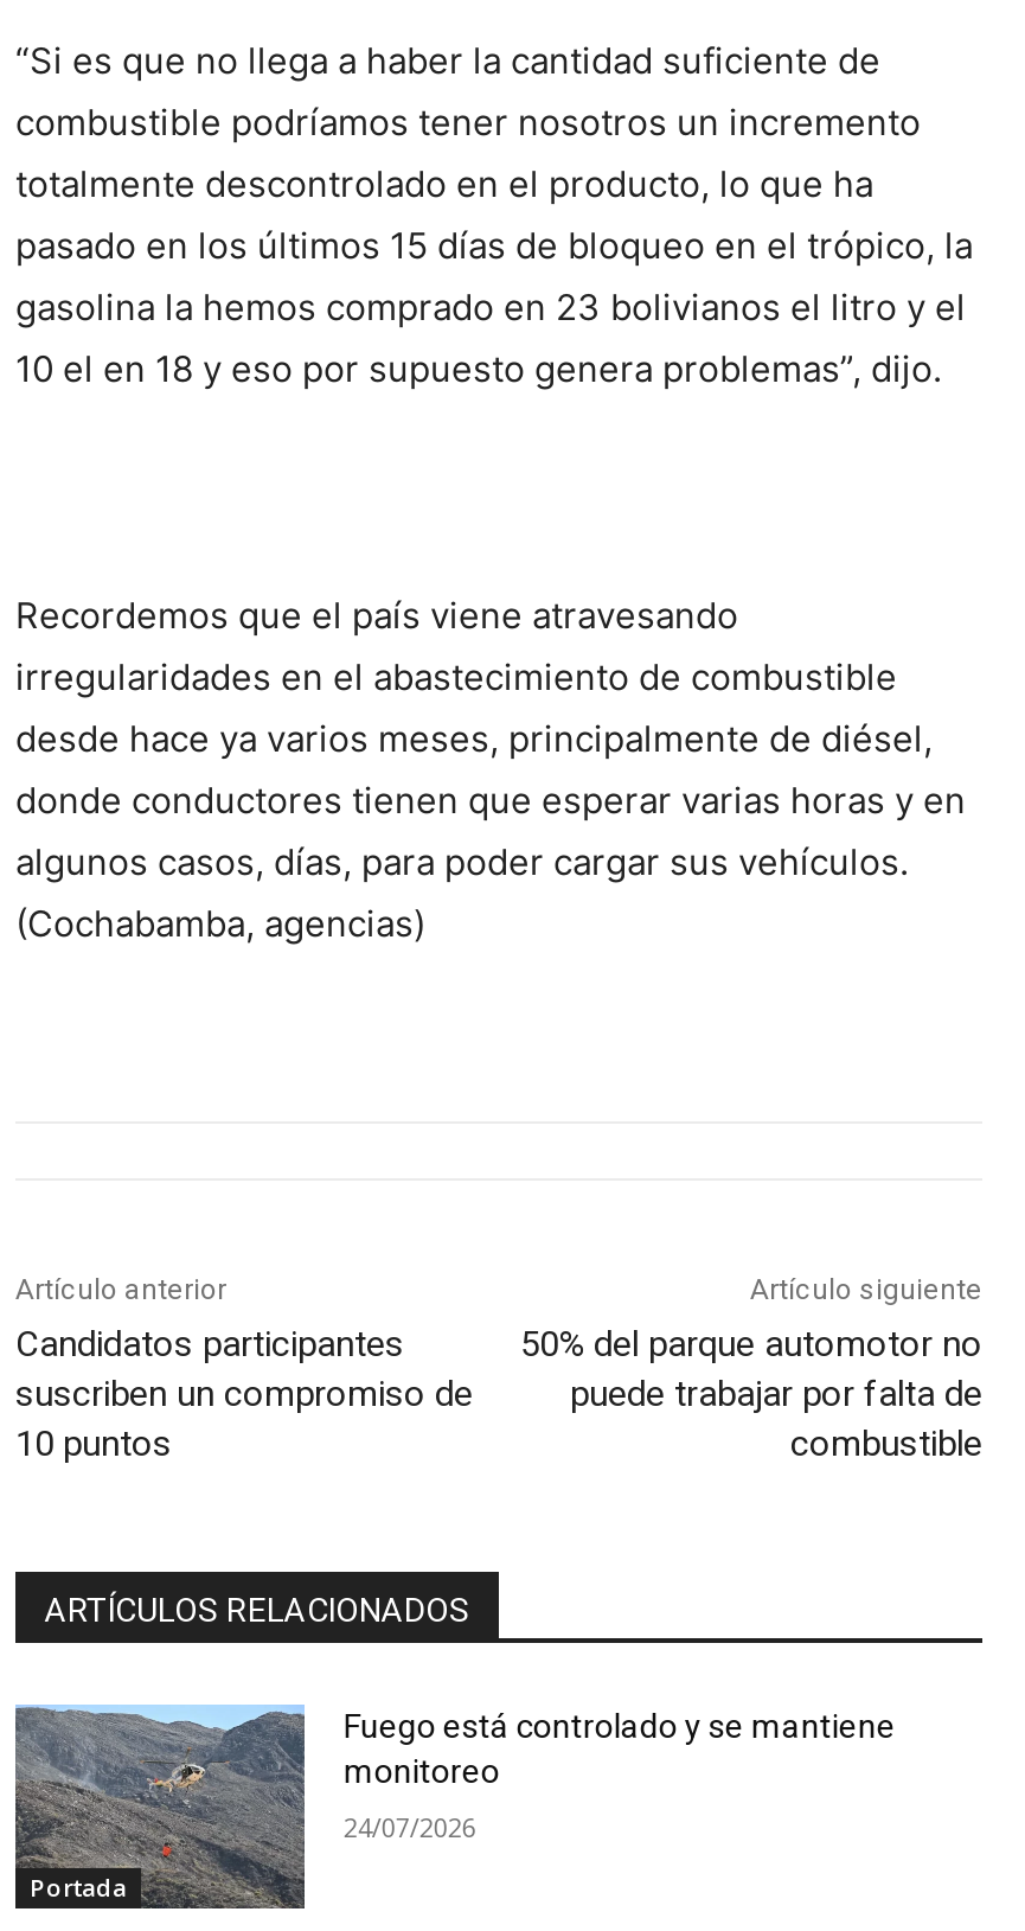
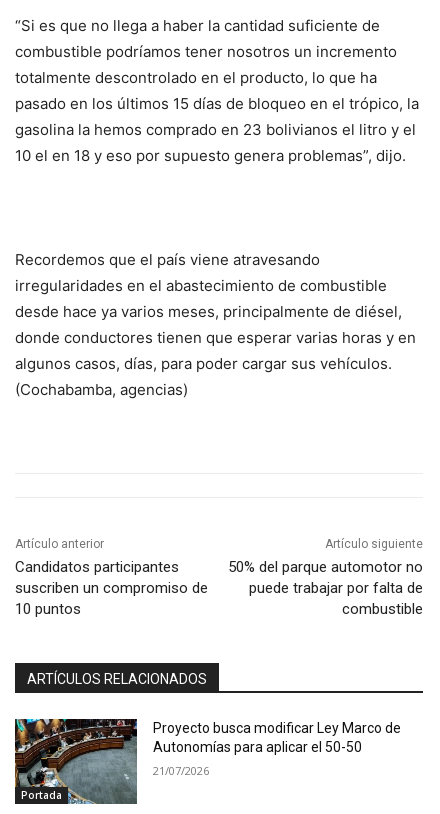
- [image]
- Fuego está controlado y se mantiene
- monitoreo
+ [image]
+ Proyecto busca modificar Ley Marco de
+ Autonomías para aplicar el 50-50

- 24/07/2026
+ 21/07/2026
